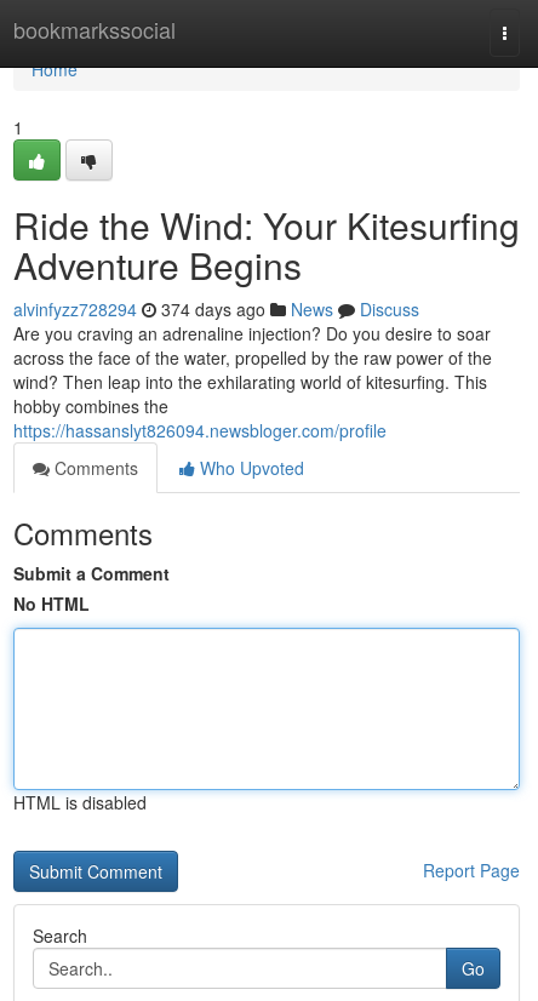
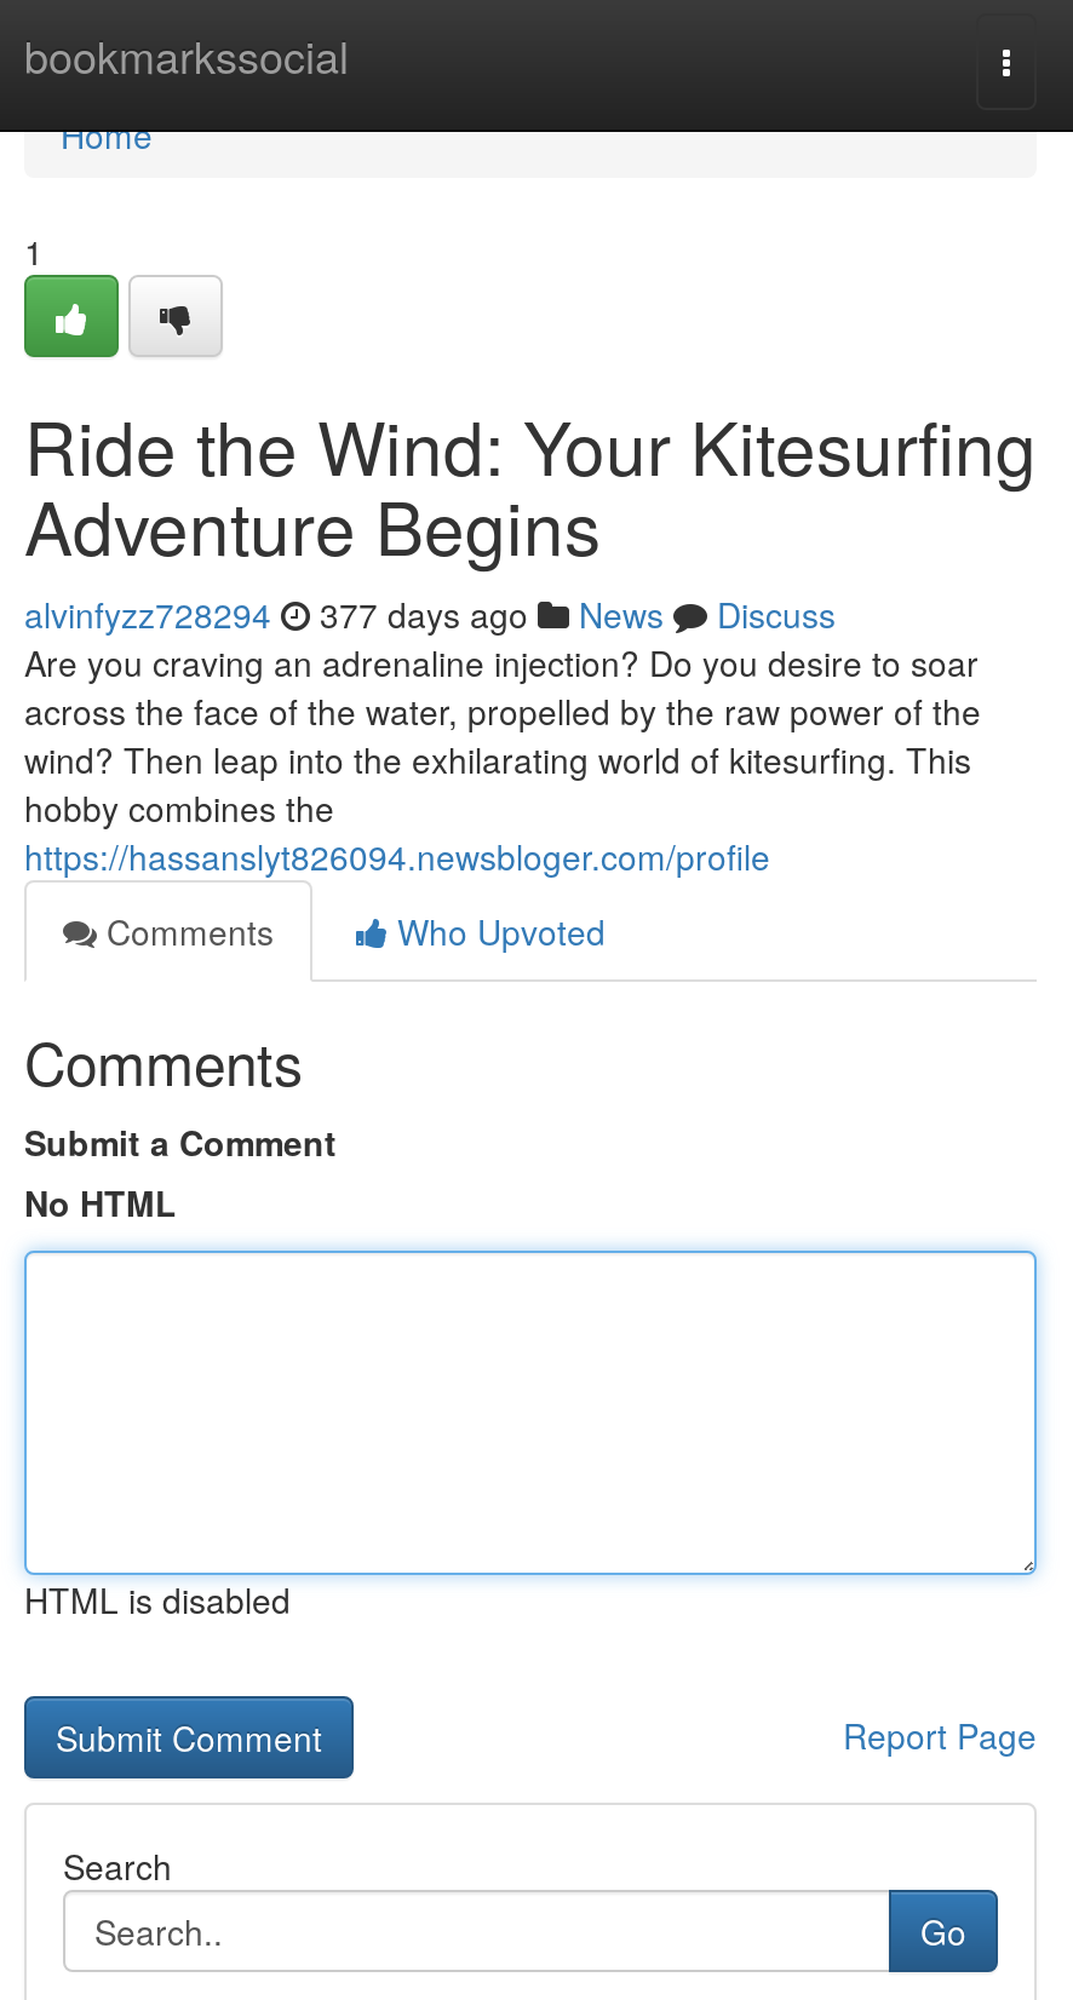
- alvinfyzz728294 374 days ago News Discuss
+ alvinfyzz728294 377 days ago News Discuss
